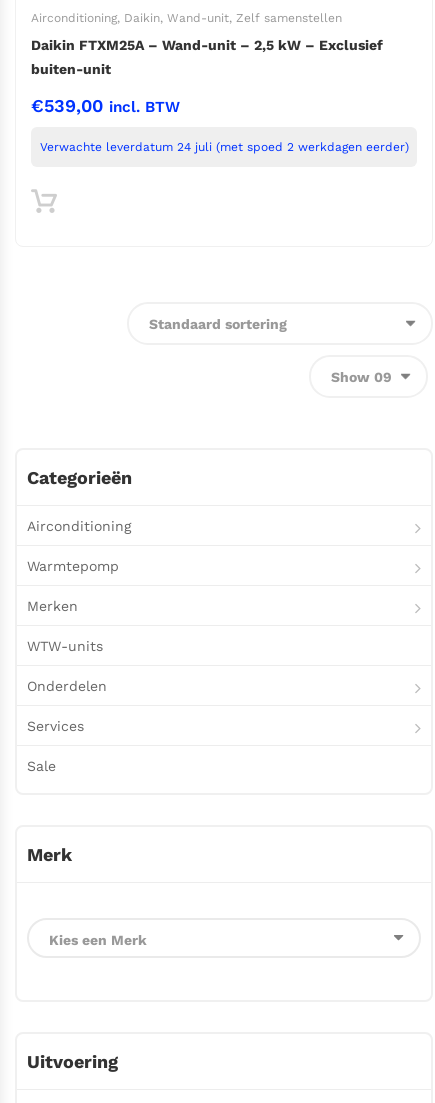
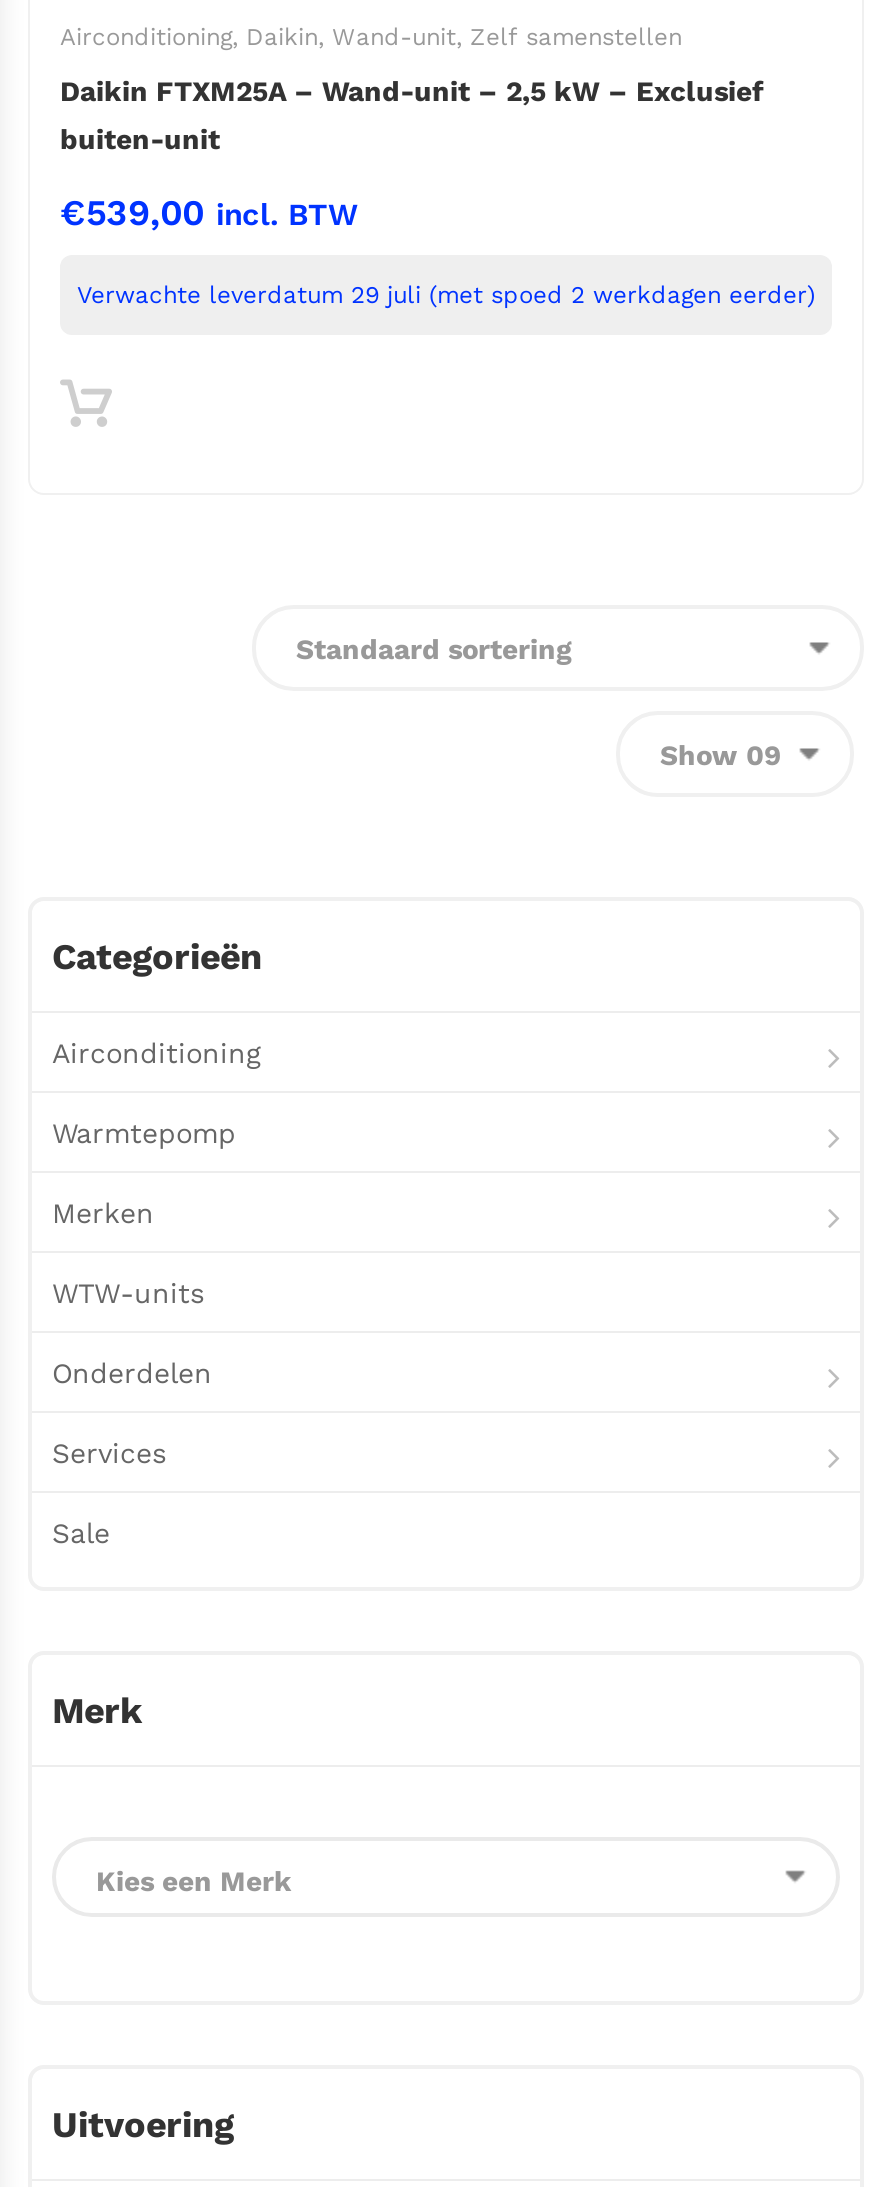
- Verwachte leverdatum 24 juli (met spoed 2 werkdagen eerder)
+ Verwachte leverdatum 29 juli (met spoed 2 werkdagen eerder)
